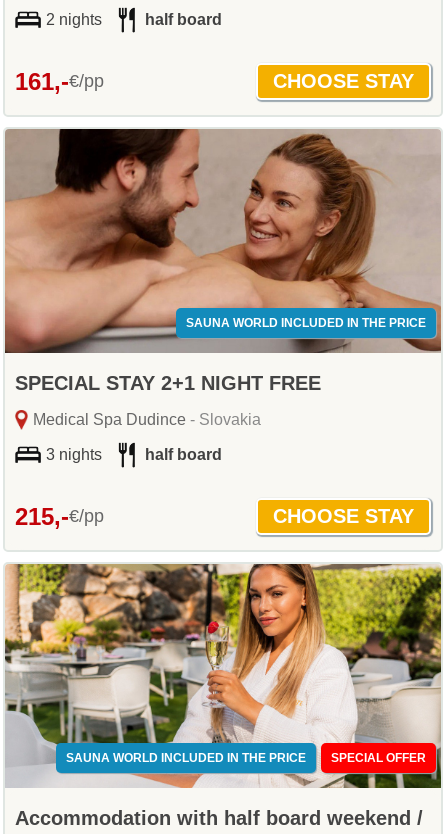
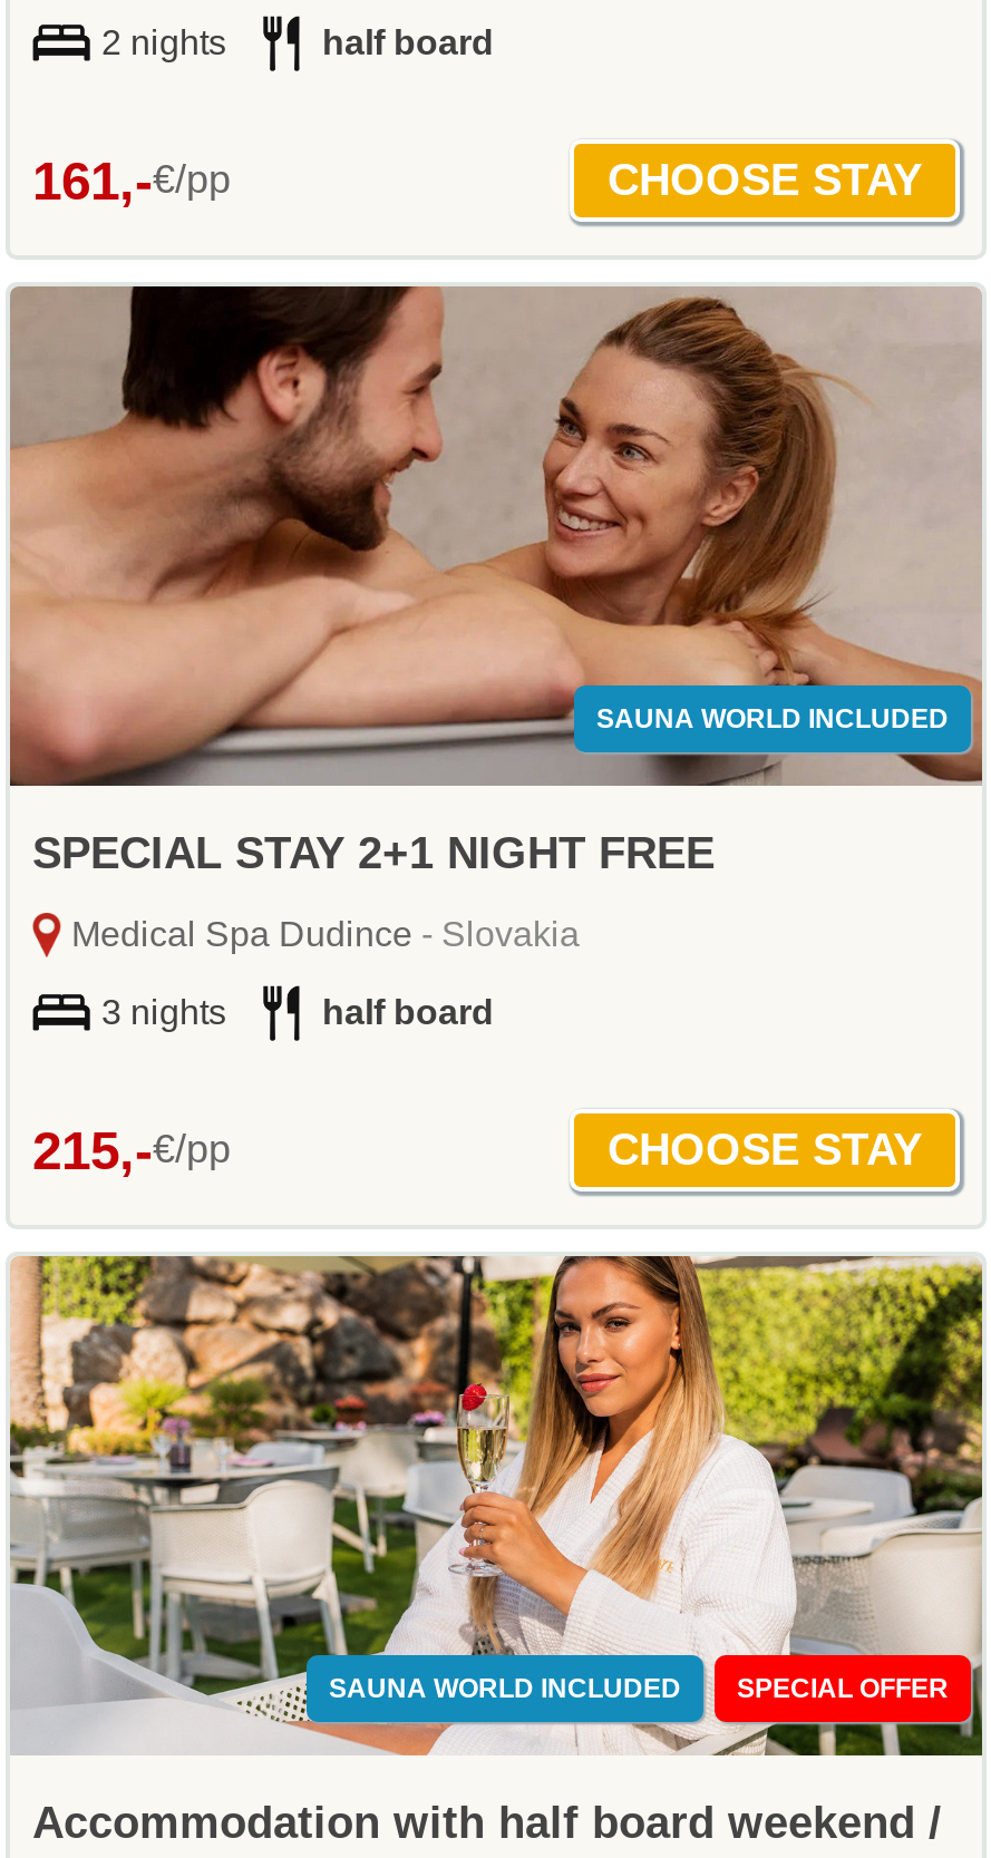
- SAUNA WORLD INCLUDED IN THE PRICE
+ SAUNA WORLD INCLUDED

- SAUNA WORLD INCLUDED IN THE PRICE
+ SAUNA WORLD INCLUDED
